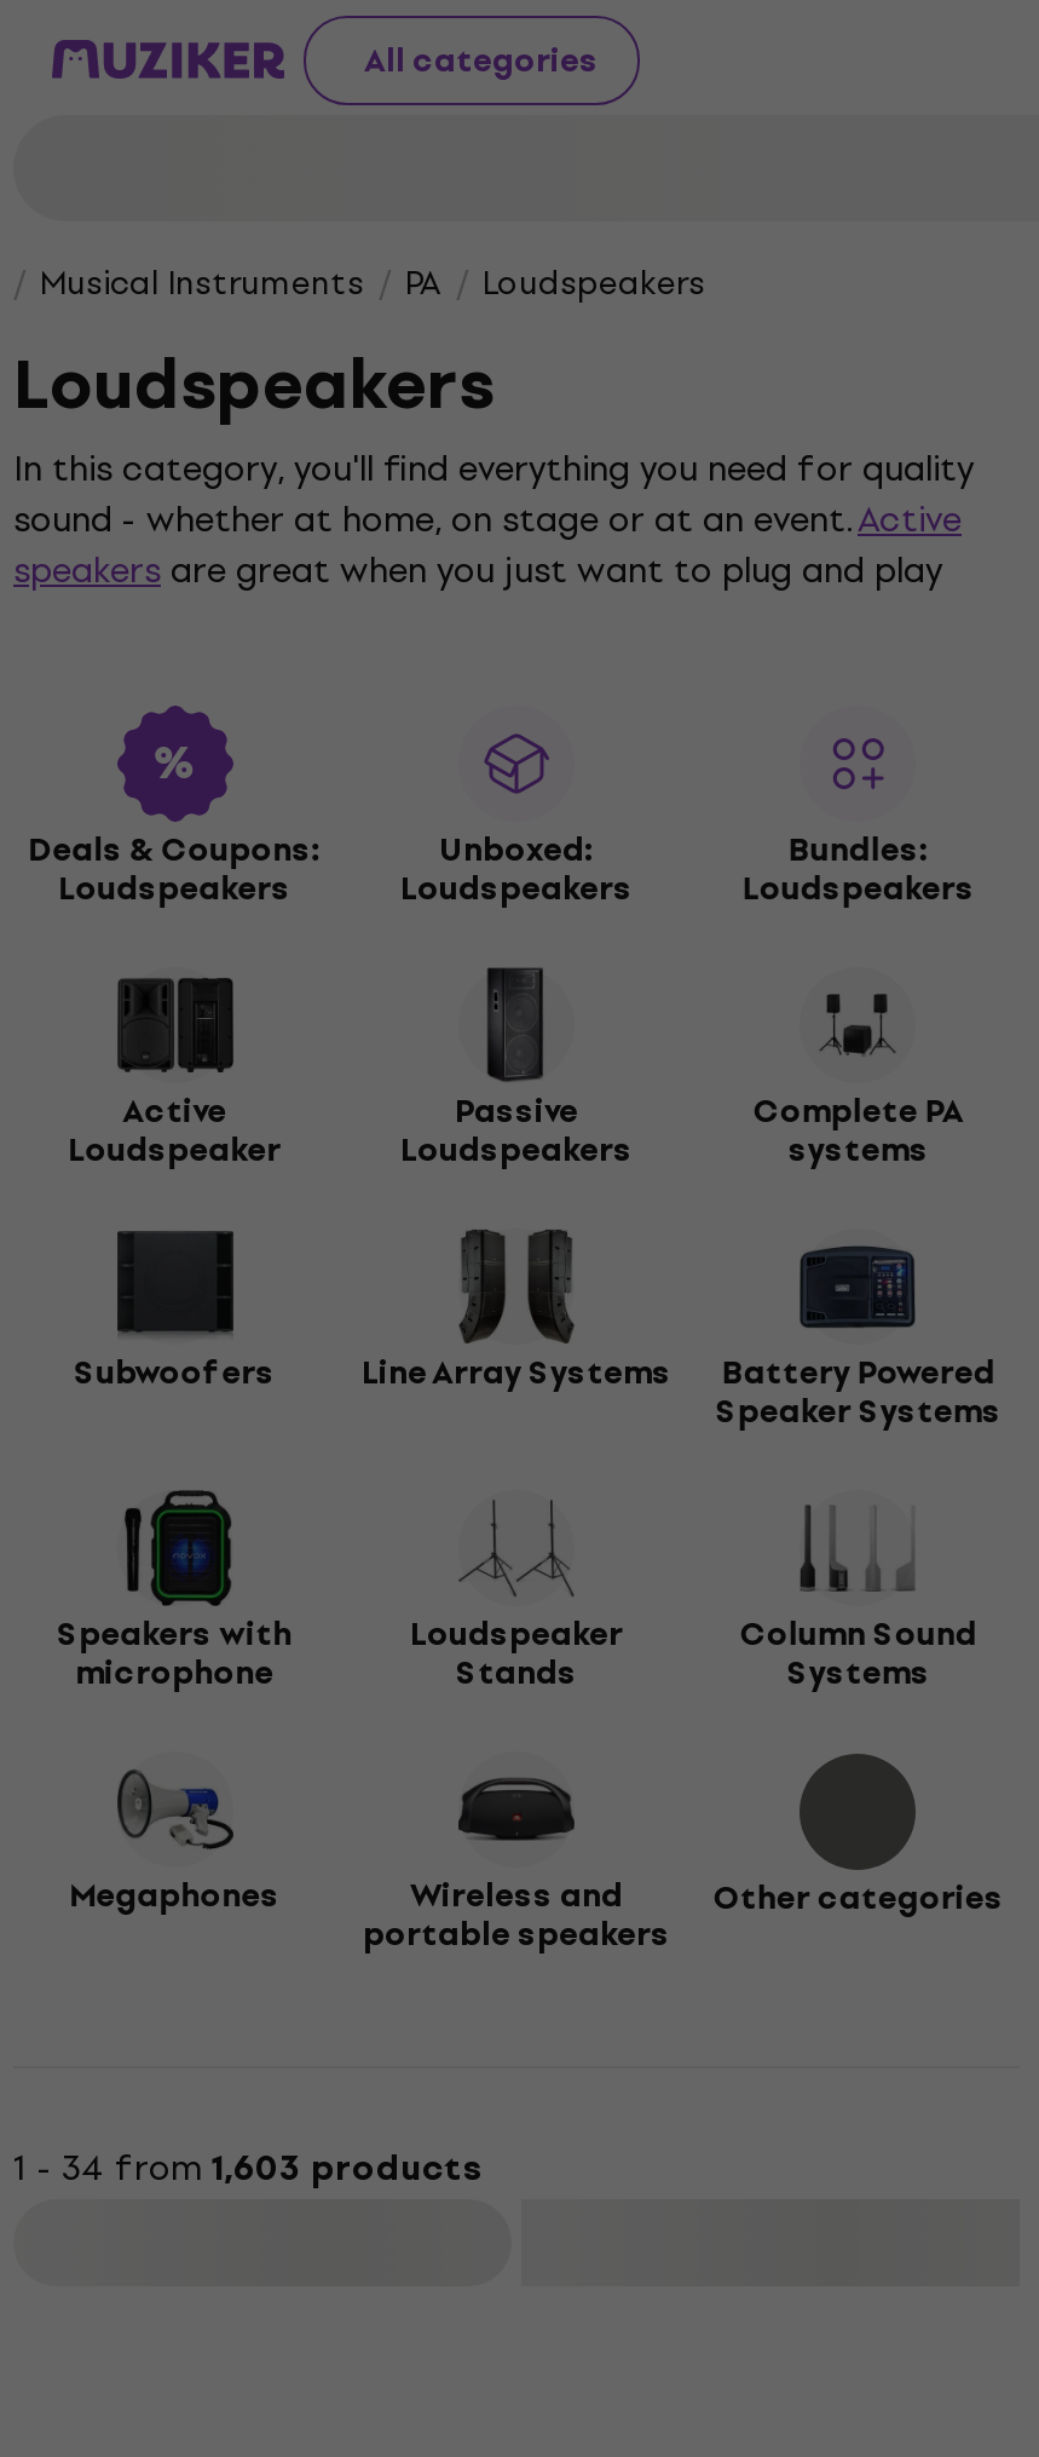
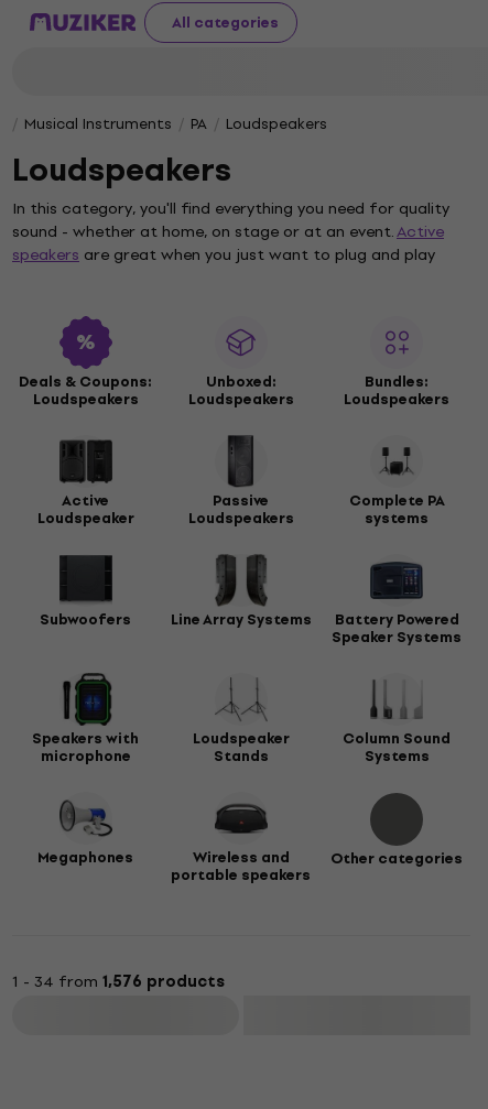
- 1 - 34 from 1,603 products
+ 1 - 34 from 1,576 products
